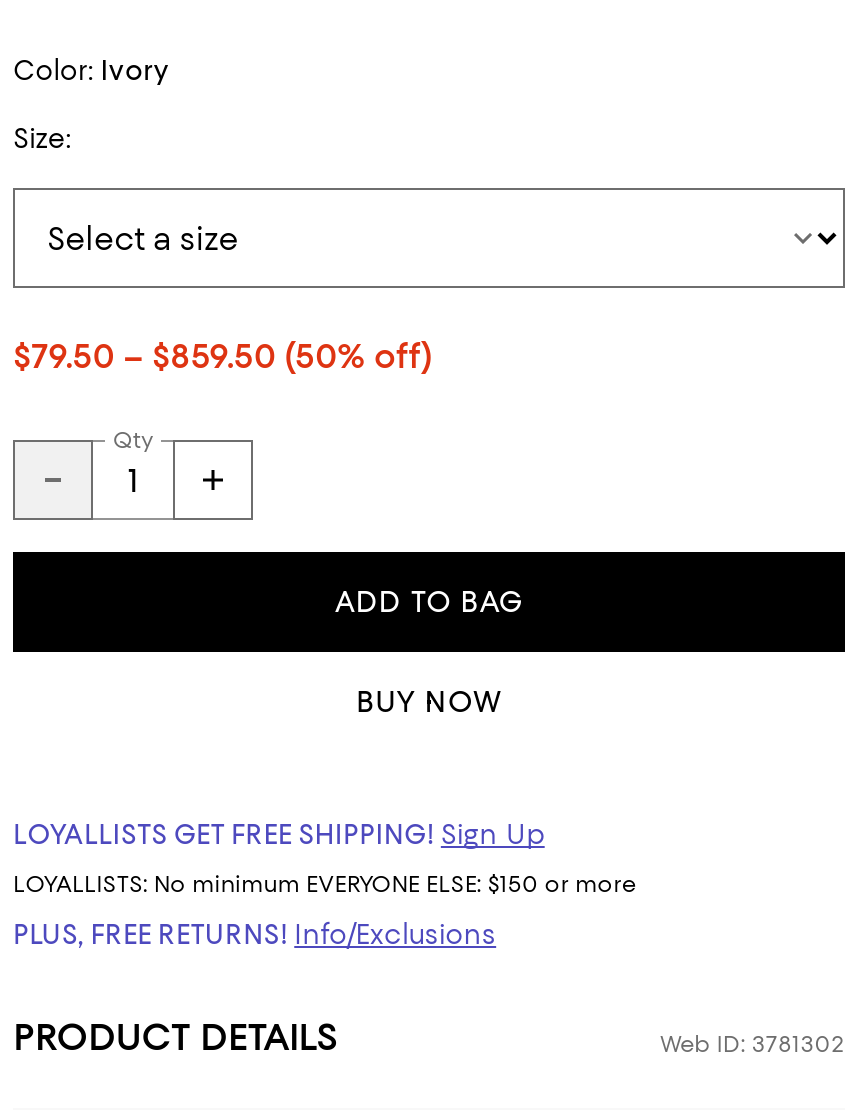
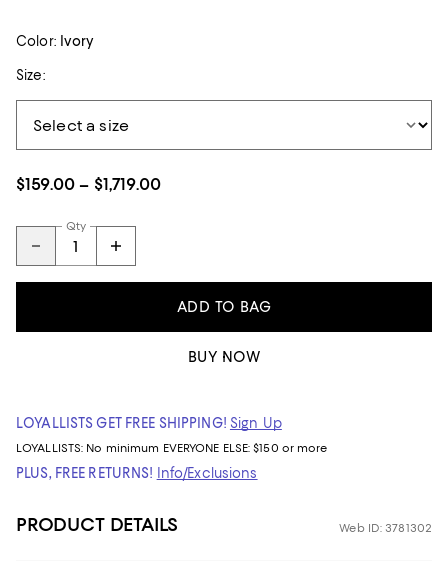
- $79.50 – $859.50 (50% off)
+ $159.00 – $1,719.00
